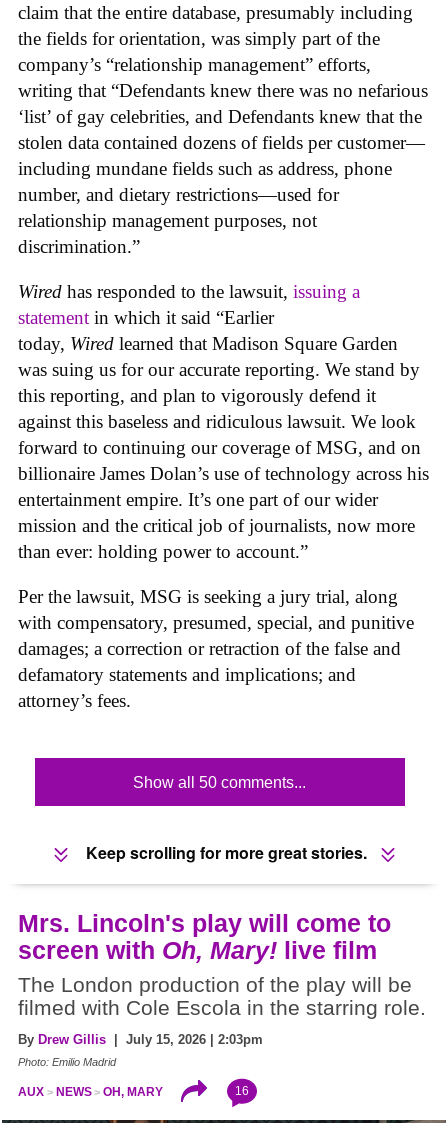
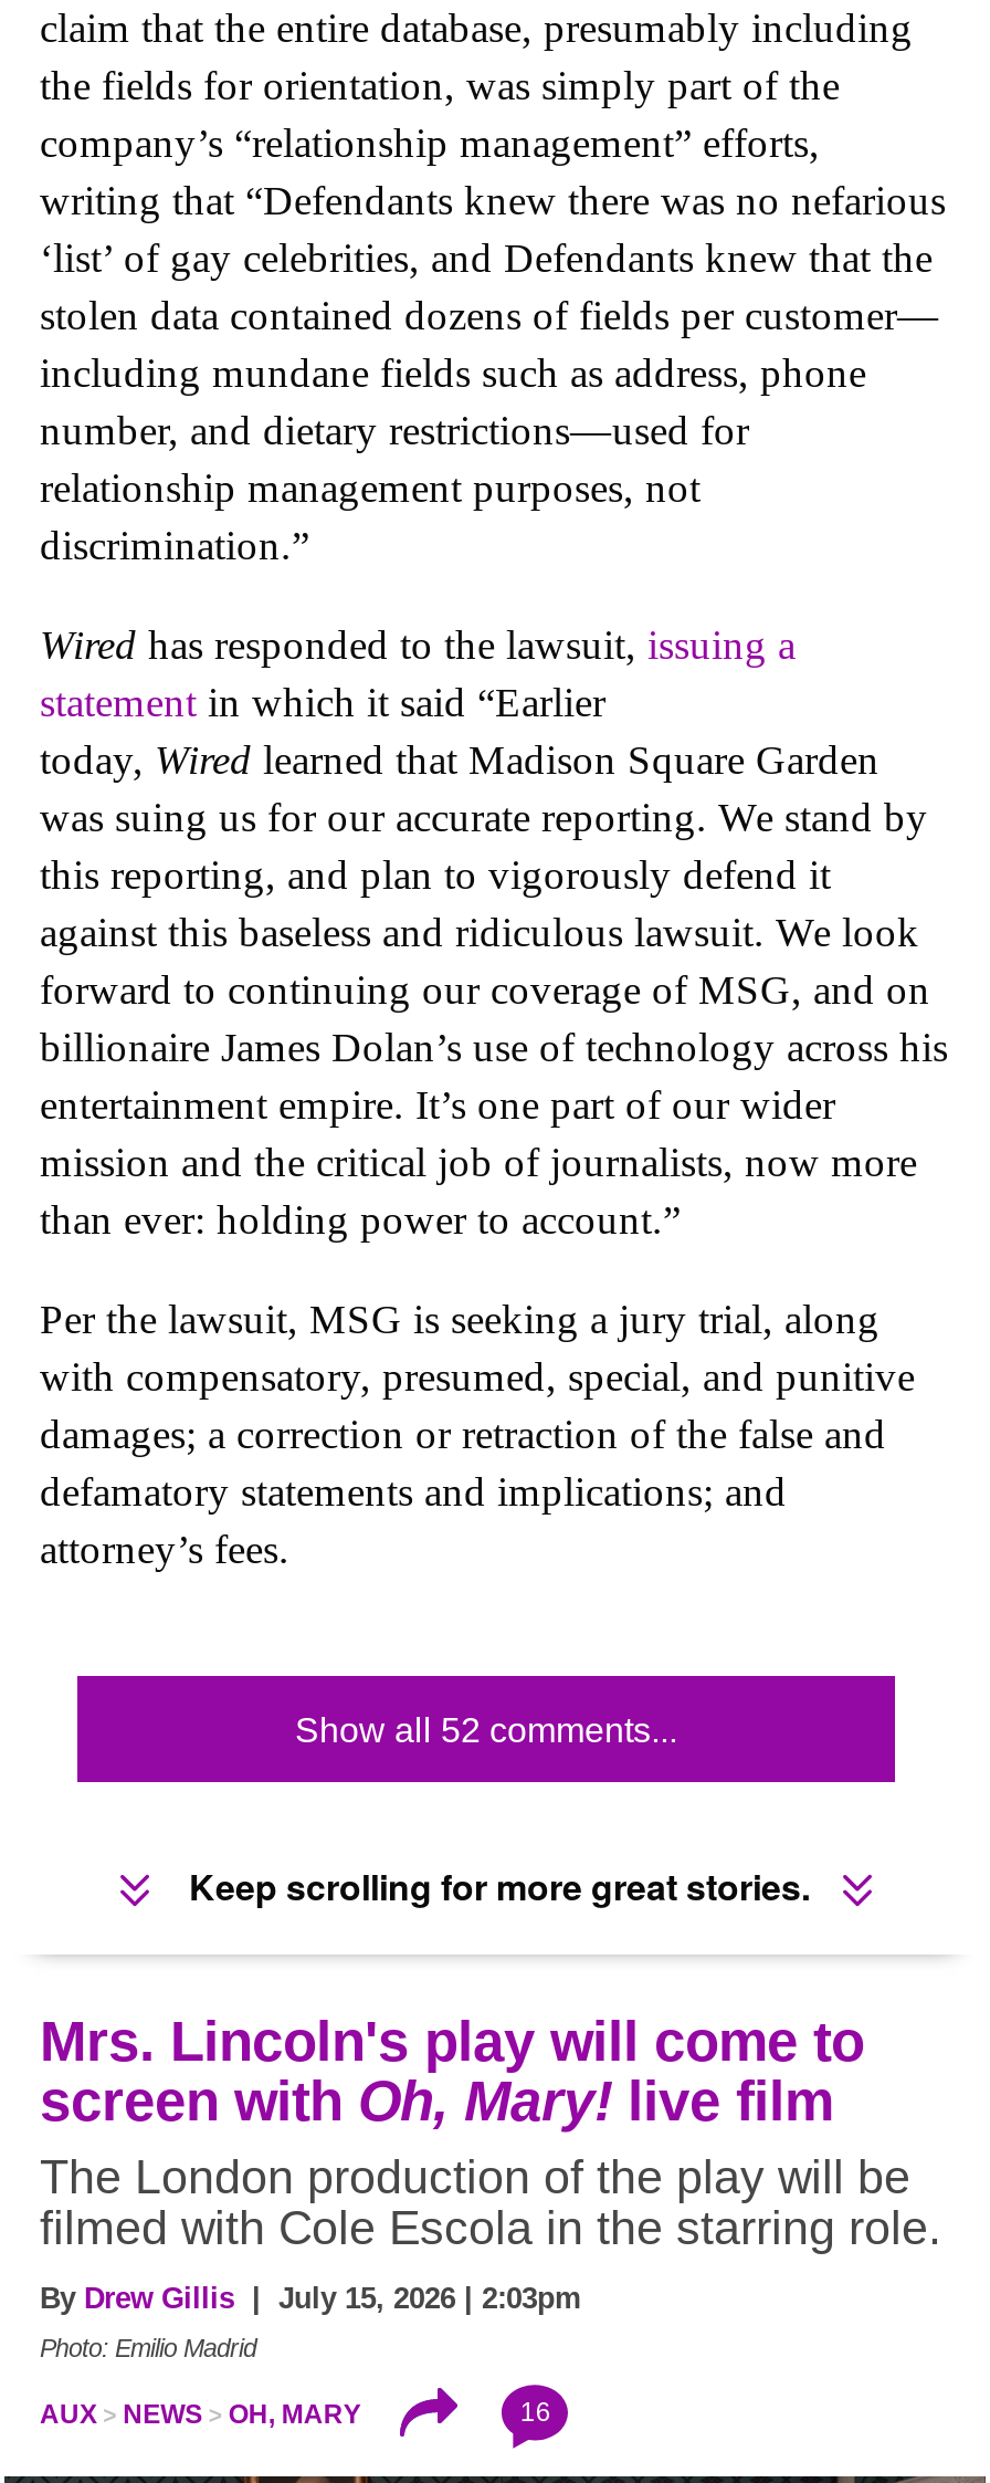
- Show all 50 comments...
+ Show all 52 comments...
